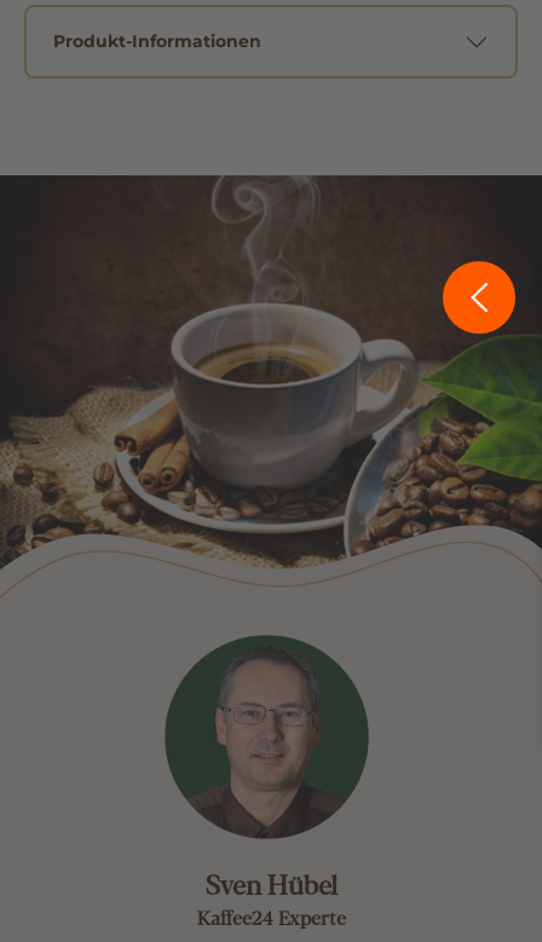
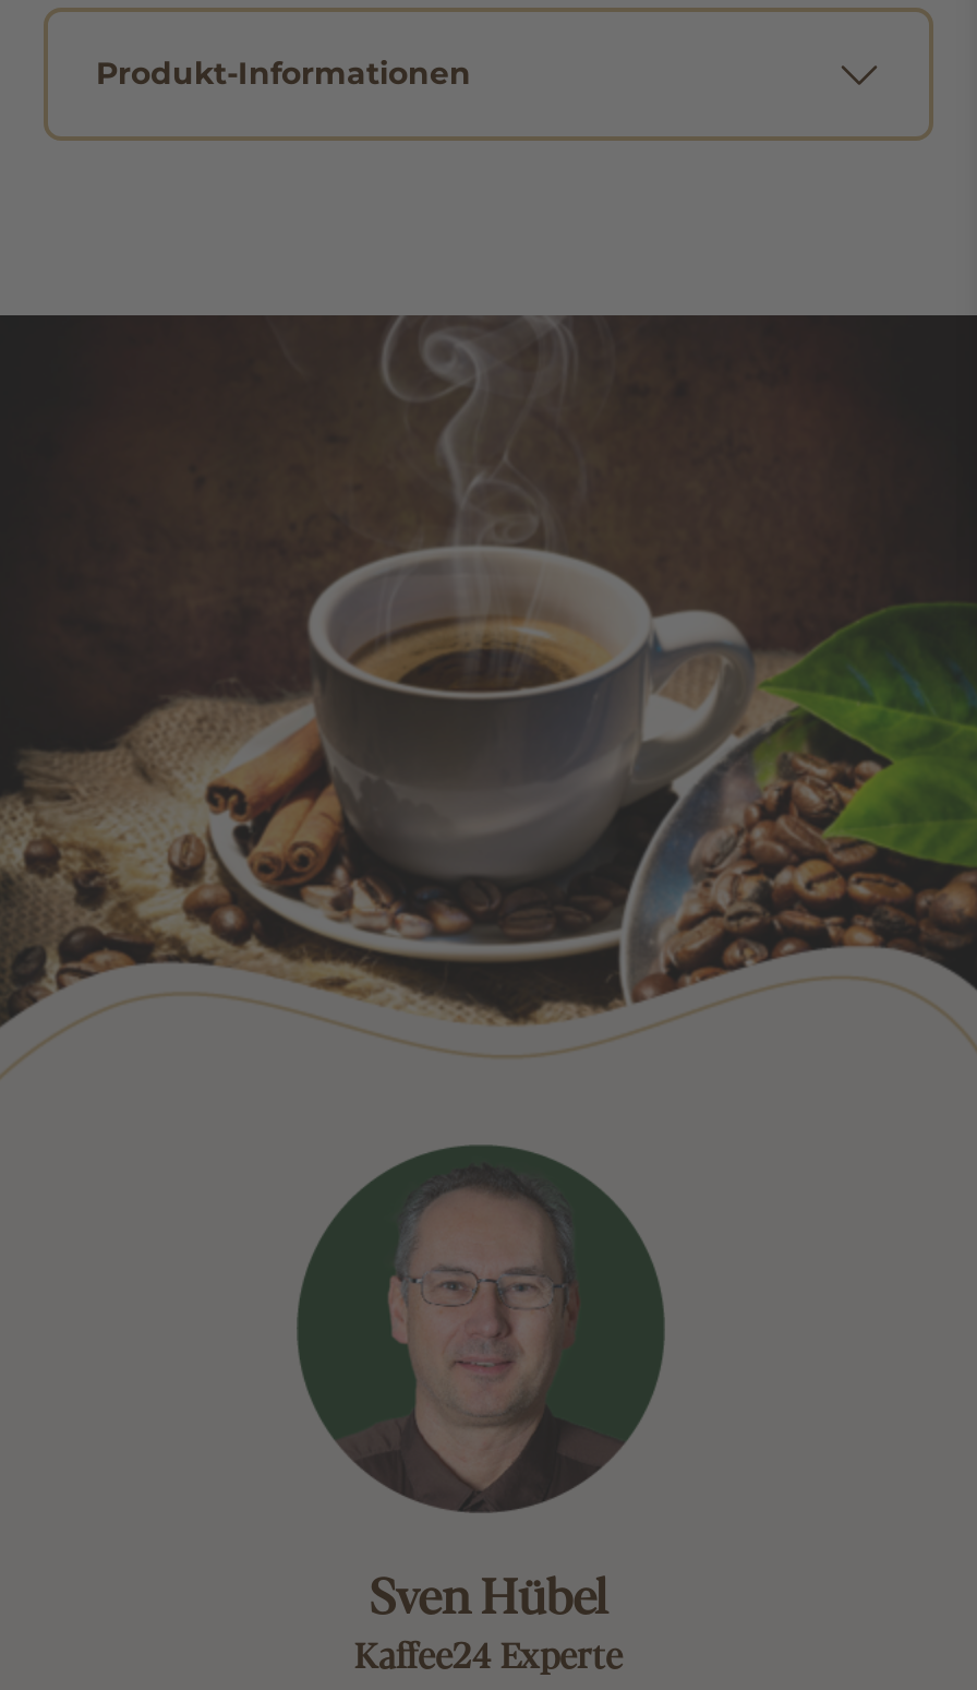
- [image]
